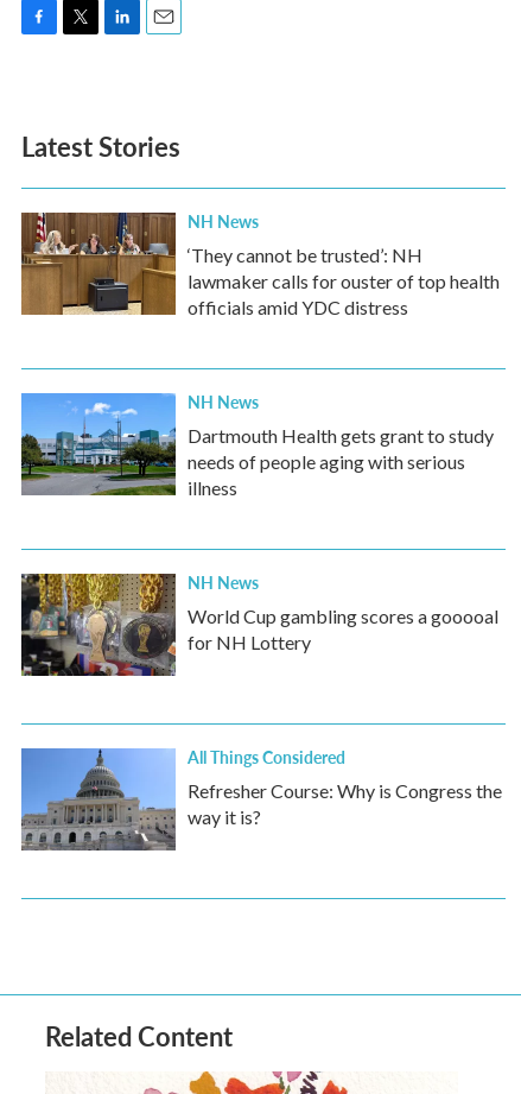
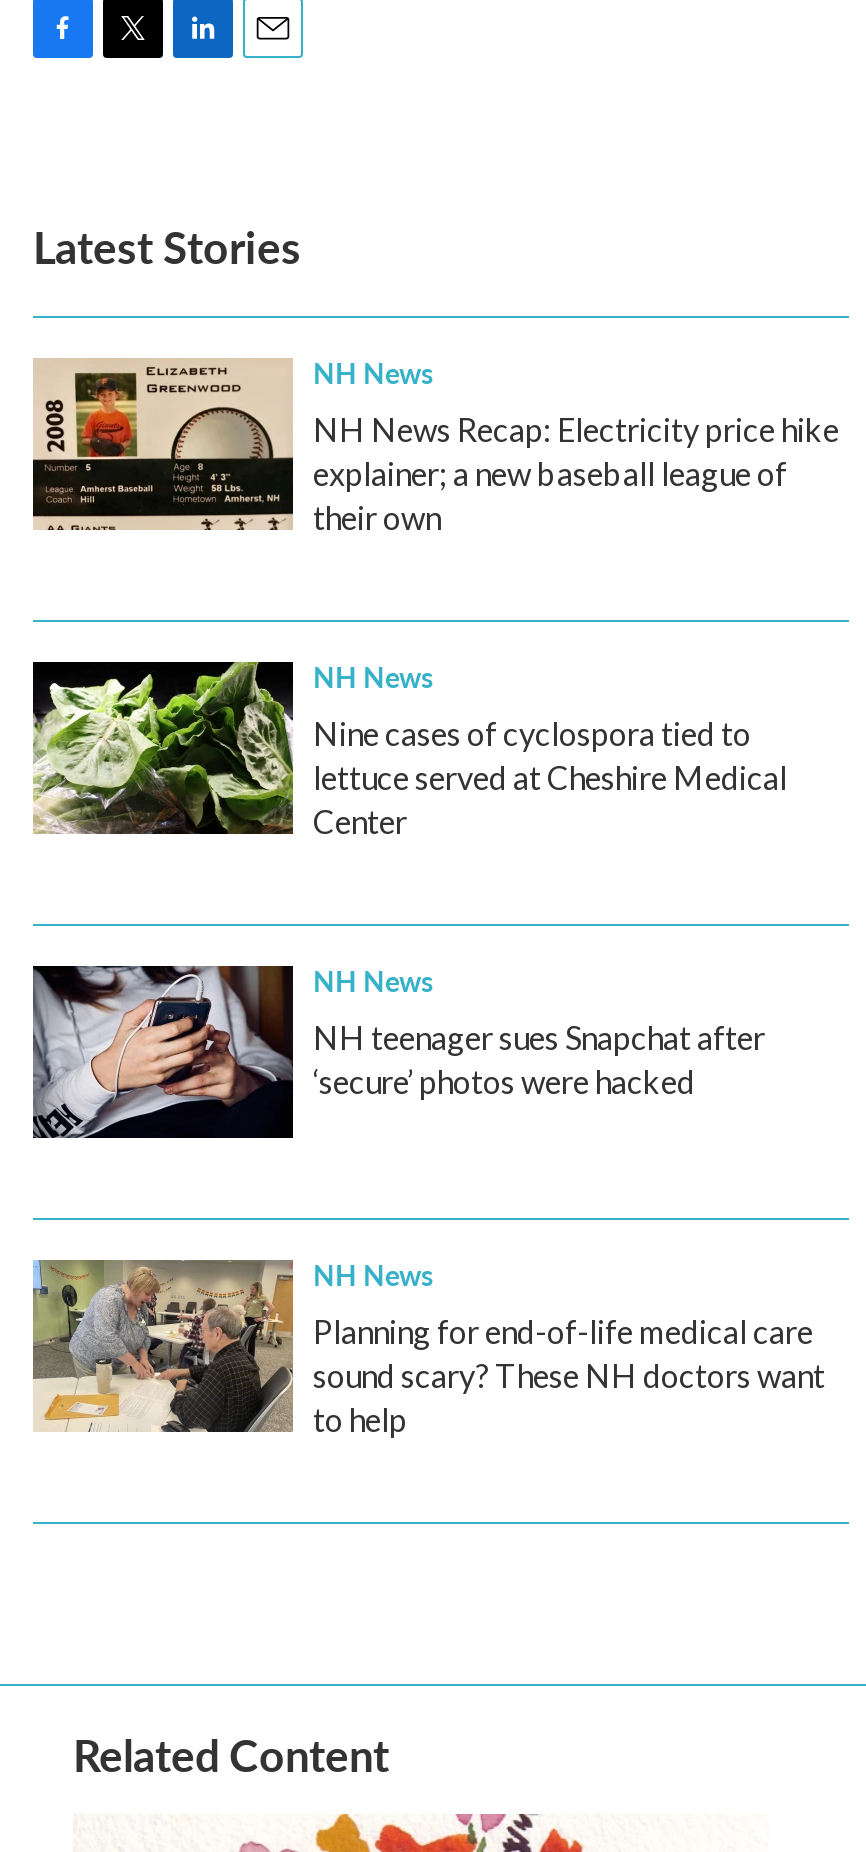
- [image]
- ‘They cannot be trusted’: NH
- lawmaker calls for ouster of top health
- officials amid YDC distress
+ [image]
+ NH News Recap: Electricity price hike
+ explainer; a new baseball league of
+ their own

- [image]
- Dartmouth Health gets grant to study
- needs of people aging with serious
- illness
+ [image]
+ Nine cases of cyclospora tied to
+ lettuce served at Cheshire Medical
+ Center

- [image]
- World Cup gambling scores a gooooal
- for NH Lottery
+ [image]
+ NH teenager sues Snapchat after
+ ‘secure’ photos were hacked

- [image]
- All Things Considered
- Refresher Course: Why is Congress the
- way it is?
+ [image]
+ NH News
+ Planning for end-of-life medical care
+ sound scary? These NH doctors want
+ to help
